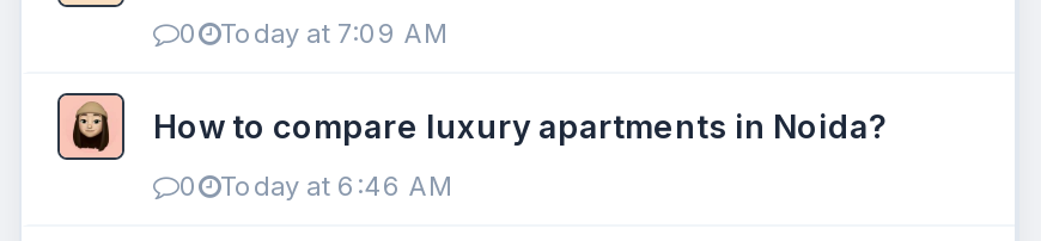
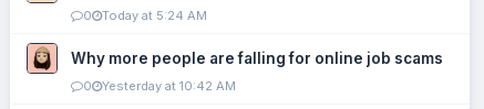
- 0 Today at 7:09 AM
+ 0 Today at 5:24 AM

- How to compare luxury apartments in Noida?
+ Why more people are falling for online job scams

- Today at 6:46 AM
+ Yesterday at 10:42 AM
